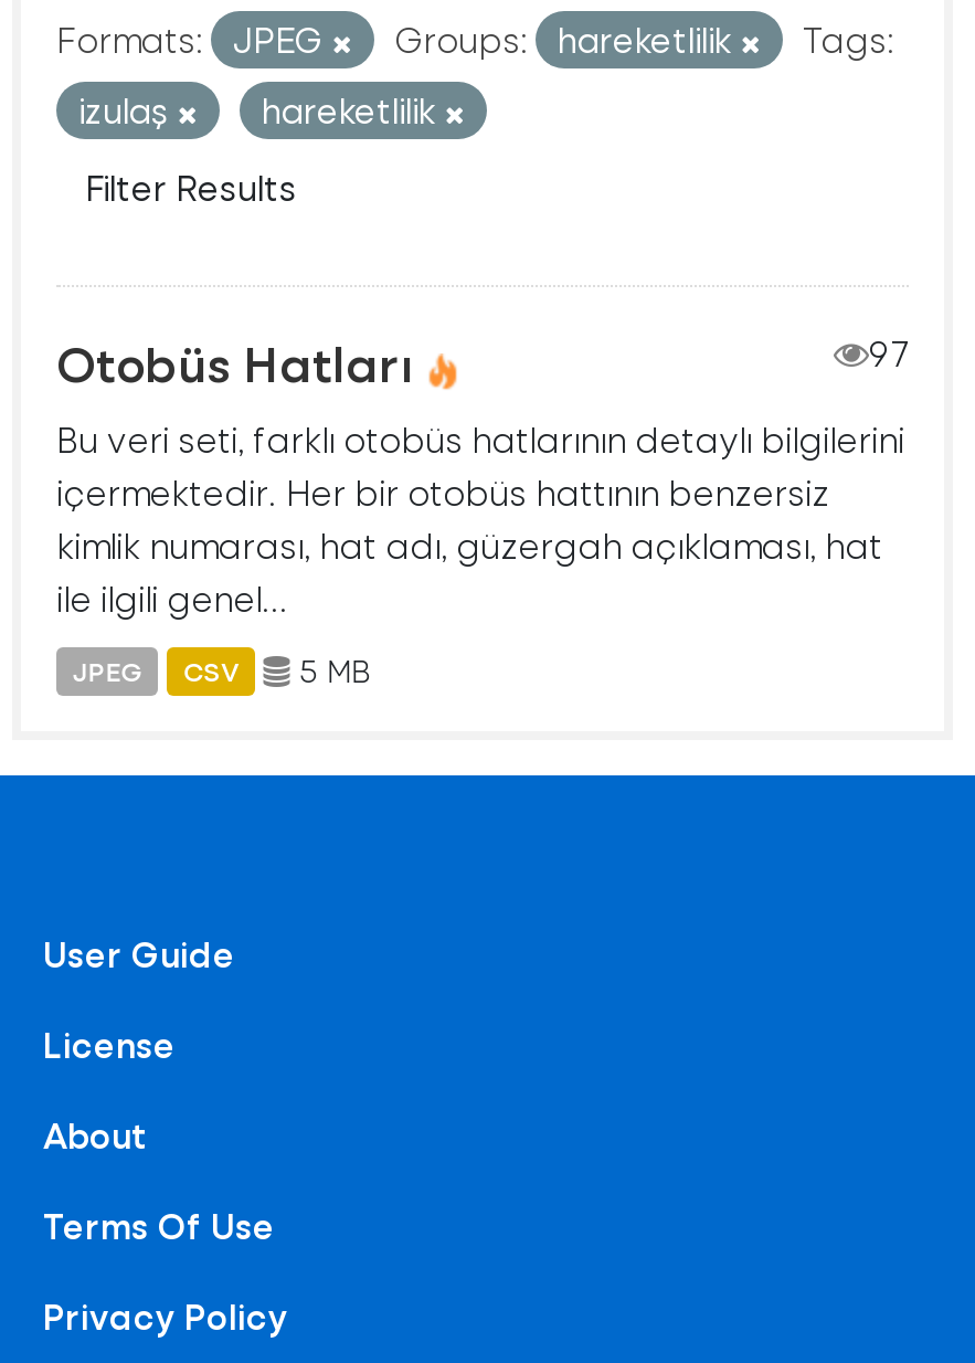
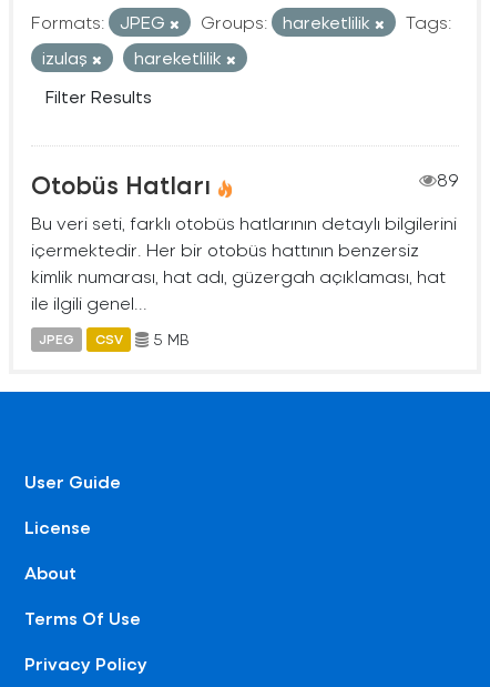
- 97
+ 89
